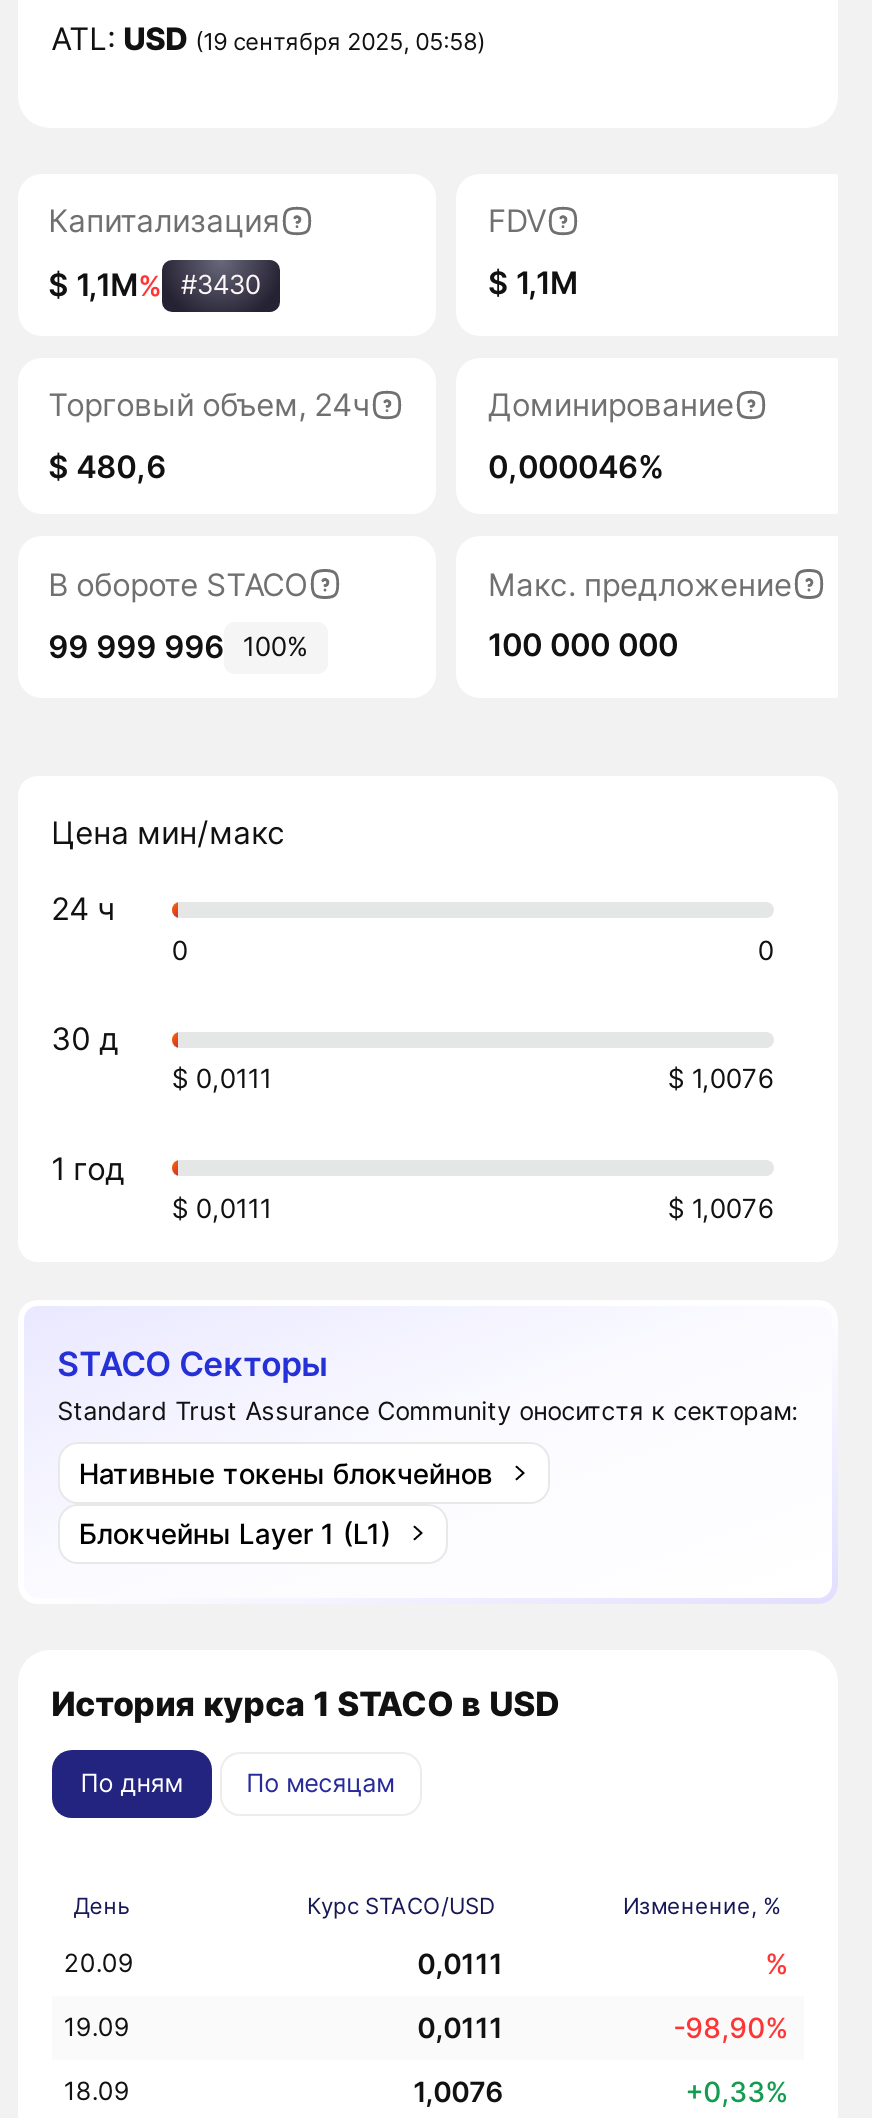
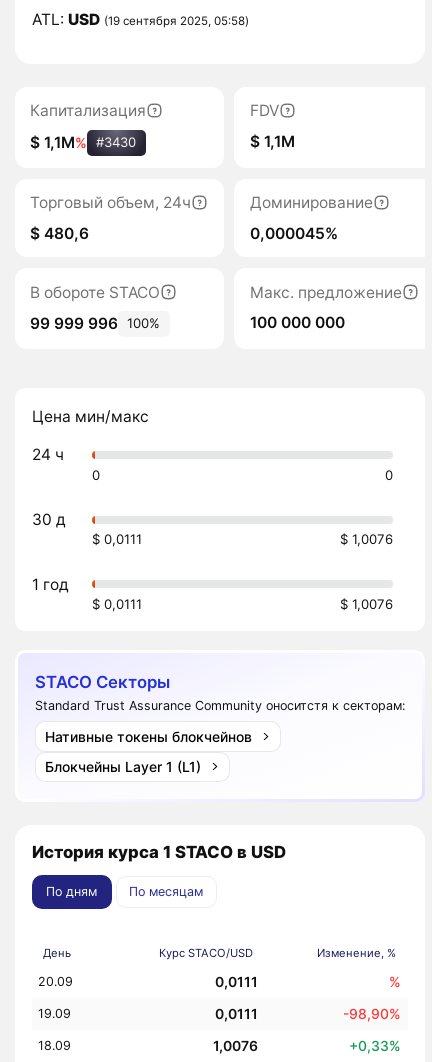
- 0,000046%
+ 0,000045%
